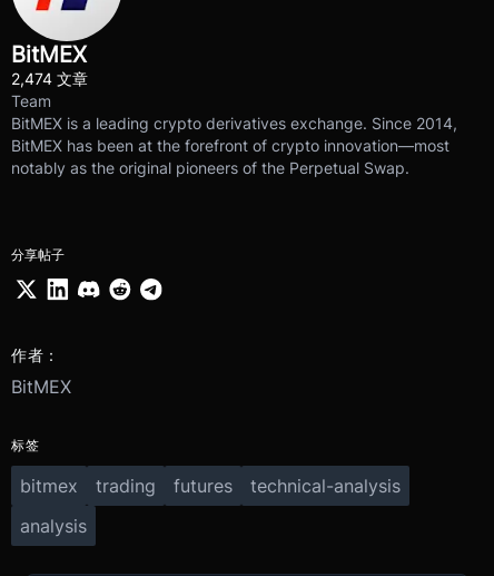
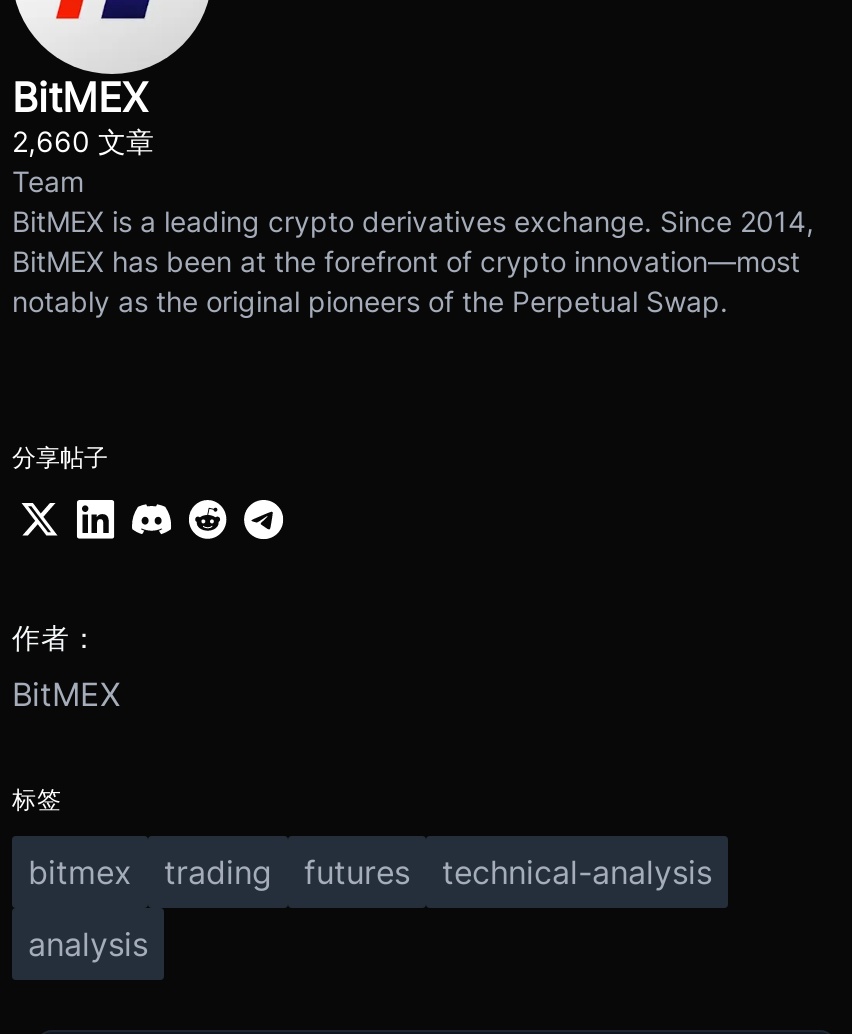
- 2,474 文章
+ 2,660 文章
